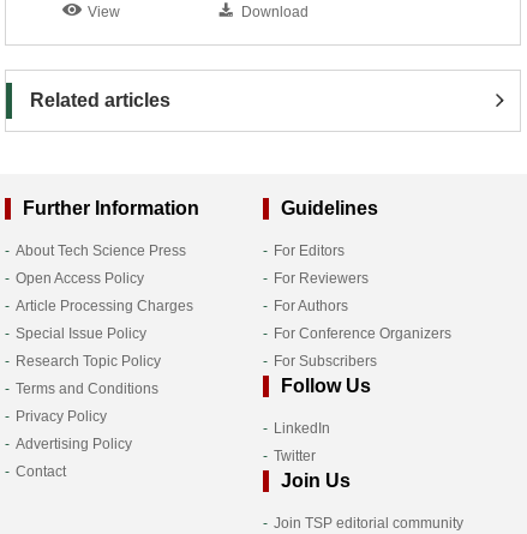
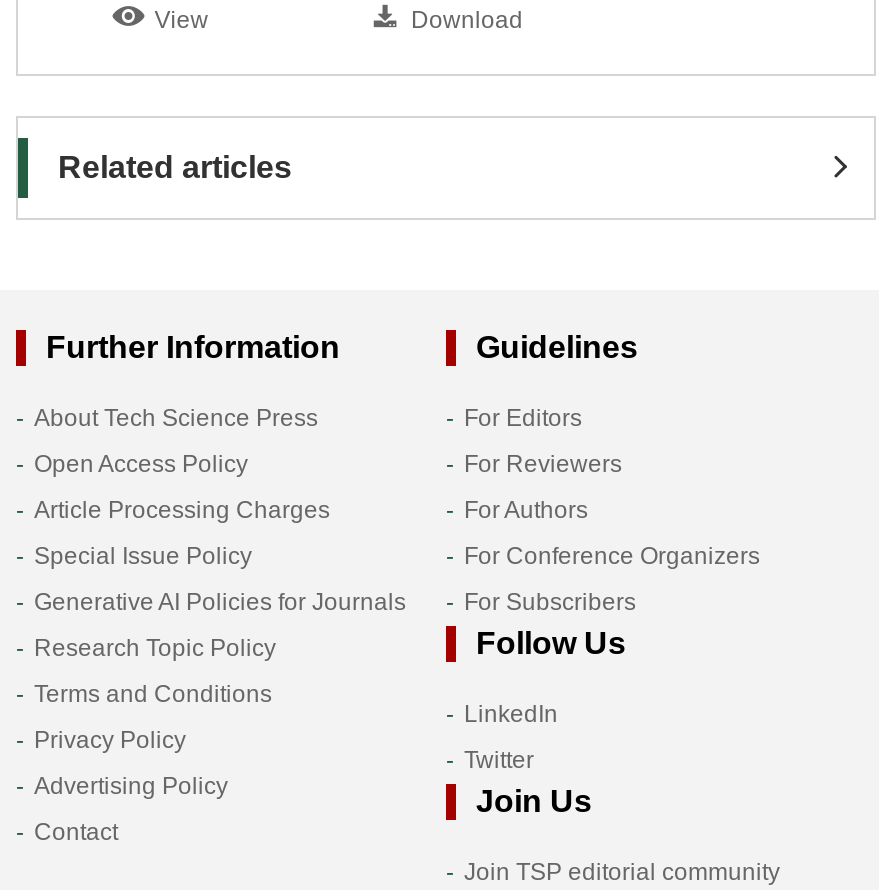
moved down: Research Topic Policy | Terms and Conditions | Privacy Policy | Advertising Policy | Contact

+ Generative AI Policies for Journals
